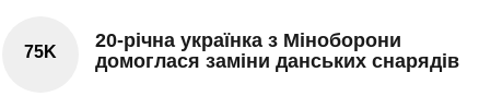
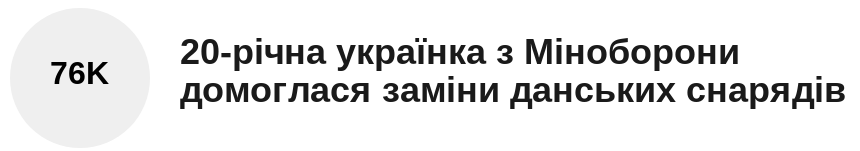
- 75K
+ 76K
